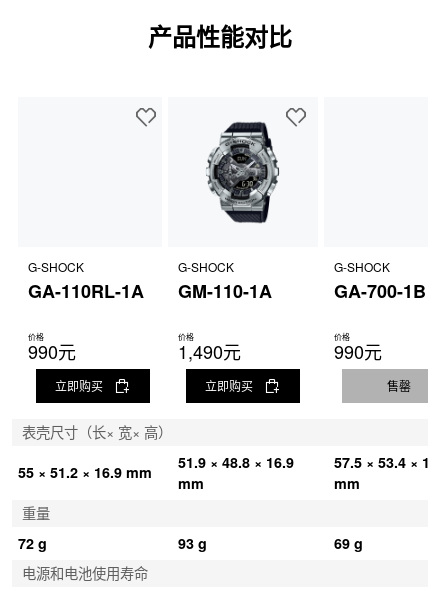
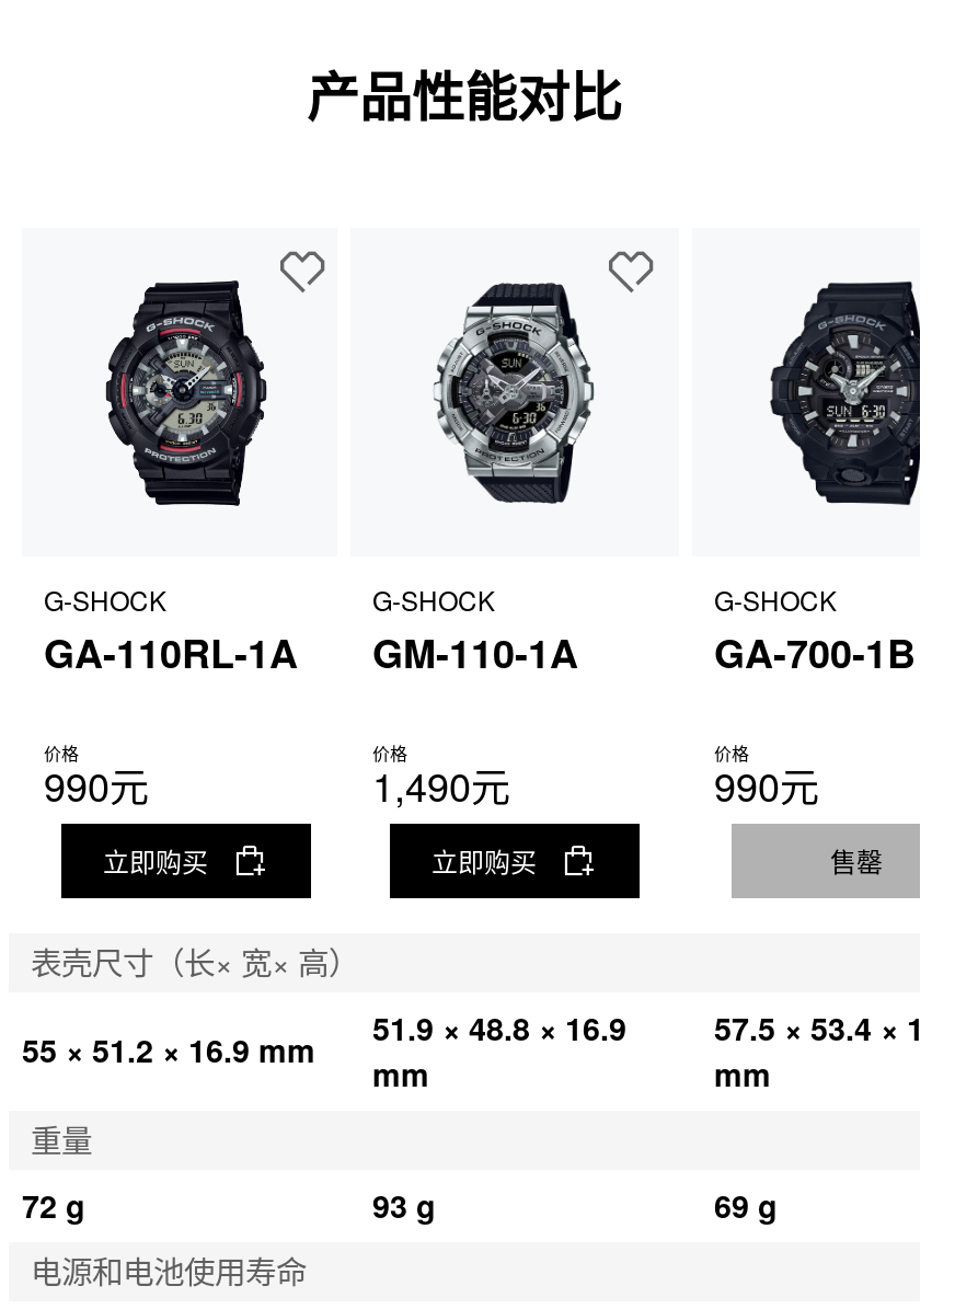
+ [image]

+ [image]
